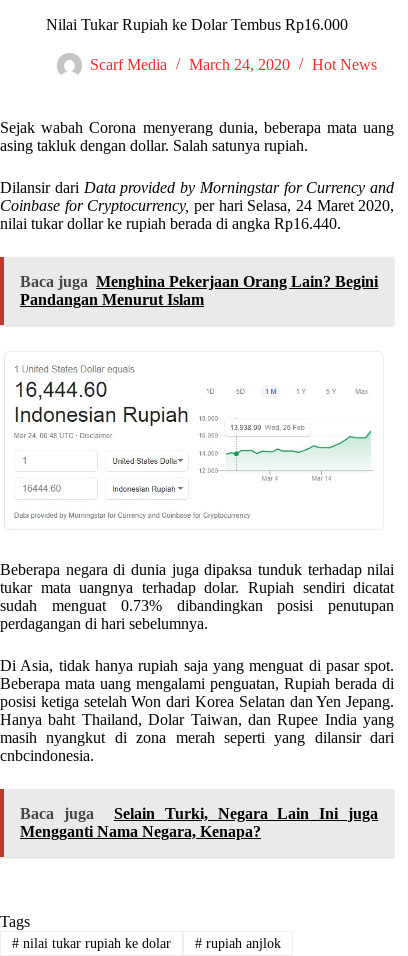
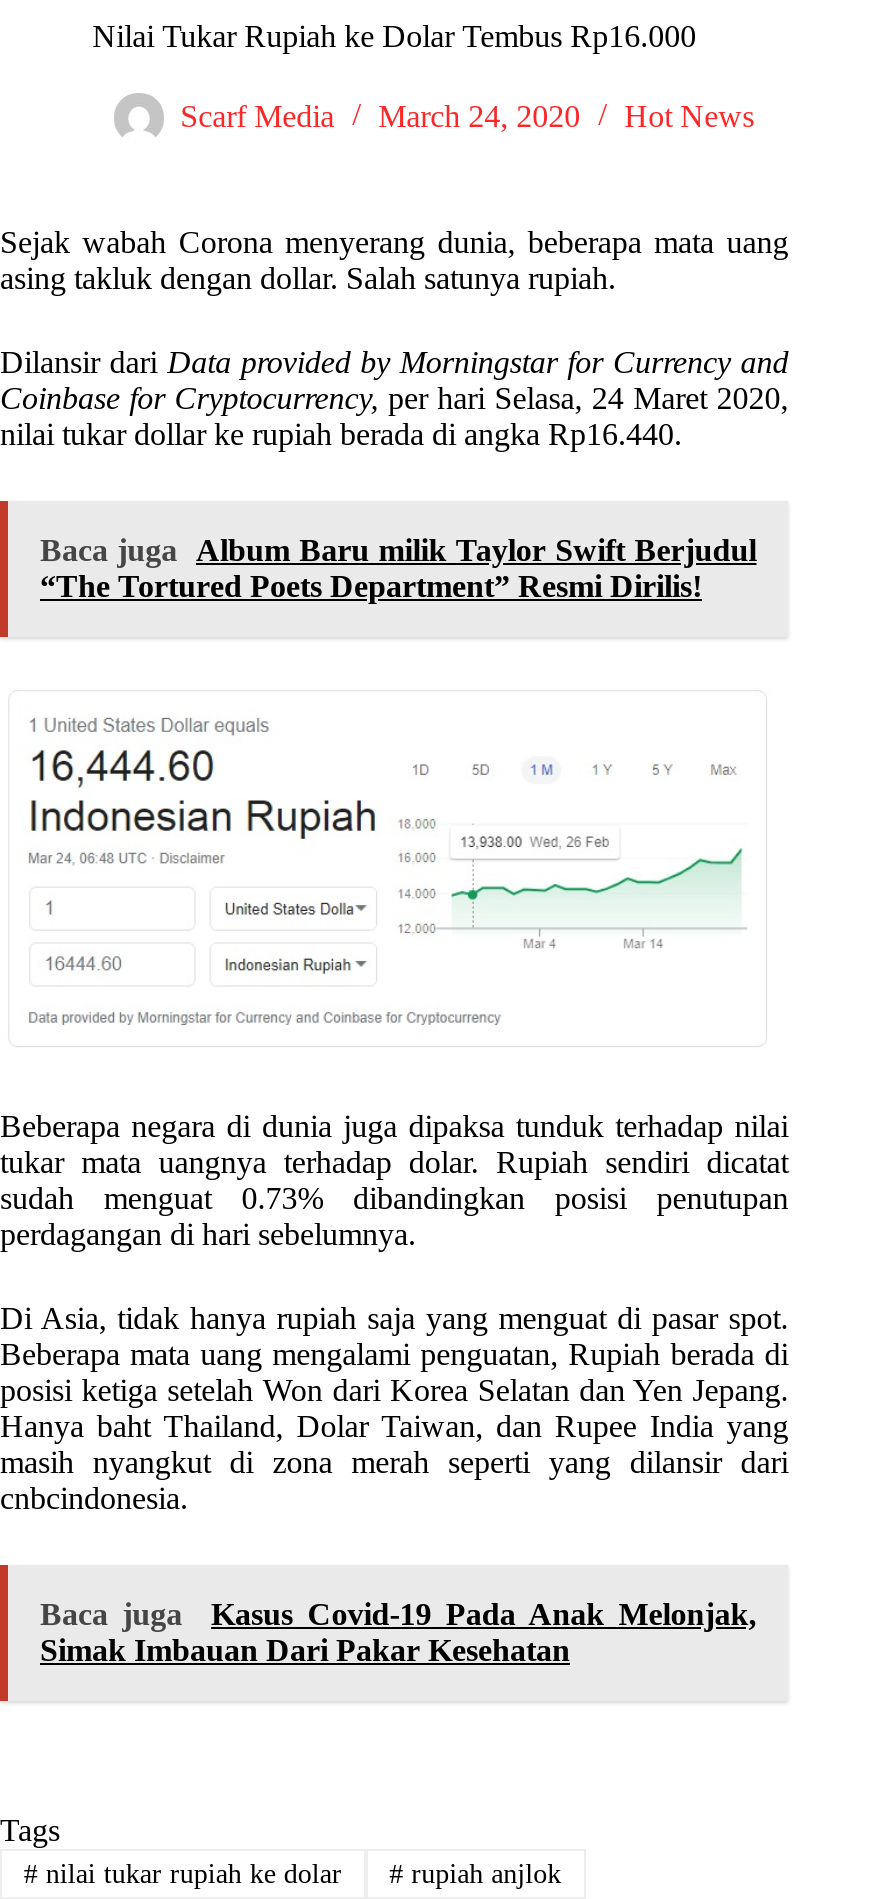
- Baca juga Menghina Pekerjaan Orang Lain? Begini
- Pandangan Menurut Islam
+ Baca juga Album Baru milik Taylor Swift Berjudul
+ “The Tortured Poets Department” Resmi Dirilis!

- Selain Turki, Negara Lain Ini juga
- Mengganti Nama Negara, Kenapa?
+ Kasus Covid-19 Pada Anak Melonjak,
+ Simak Imbauan Dari Pakar Kesehatan
